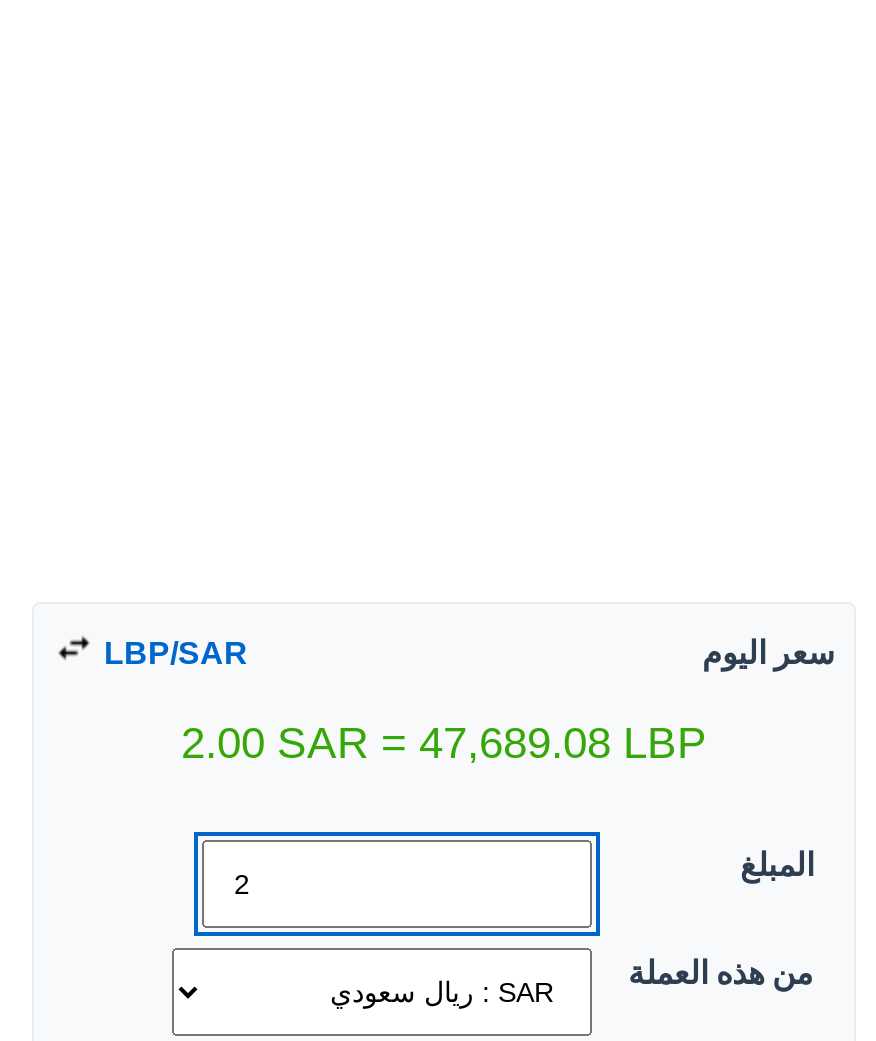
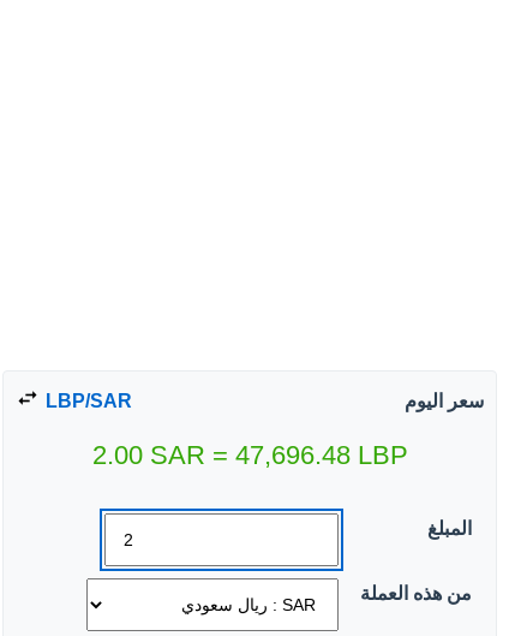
- 2.00 SAR = 47,689.08 LBP
+ 2.00 SAR = 47,696.48 LBP
